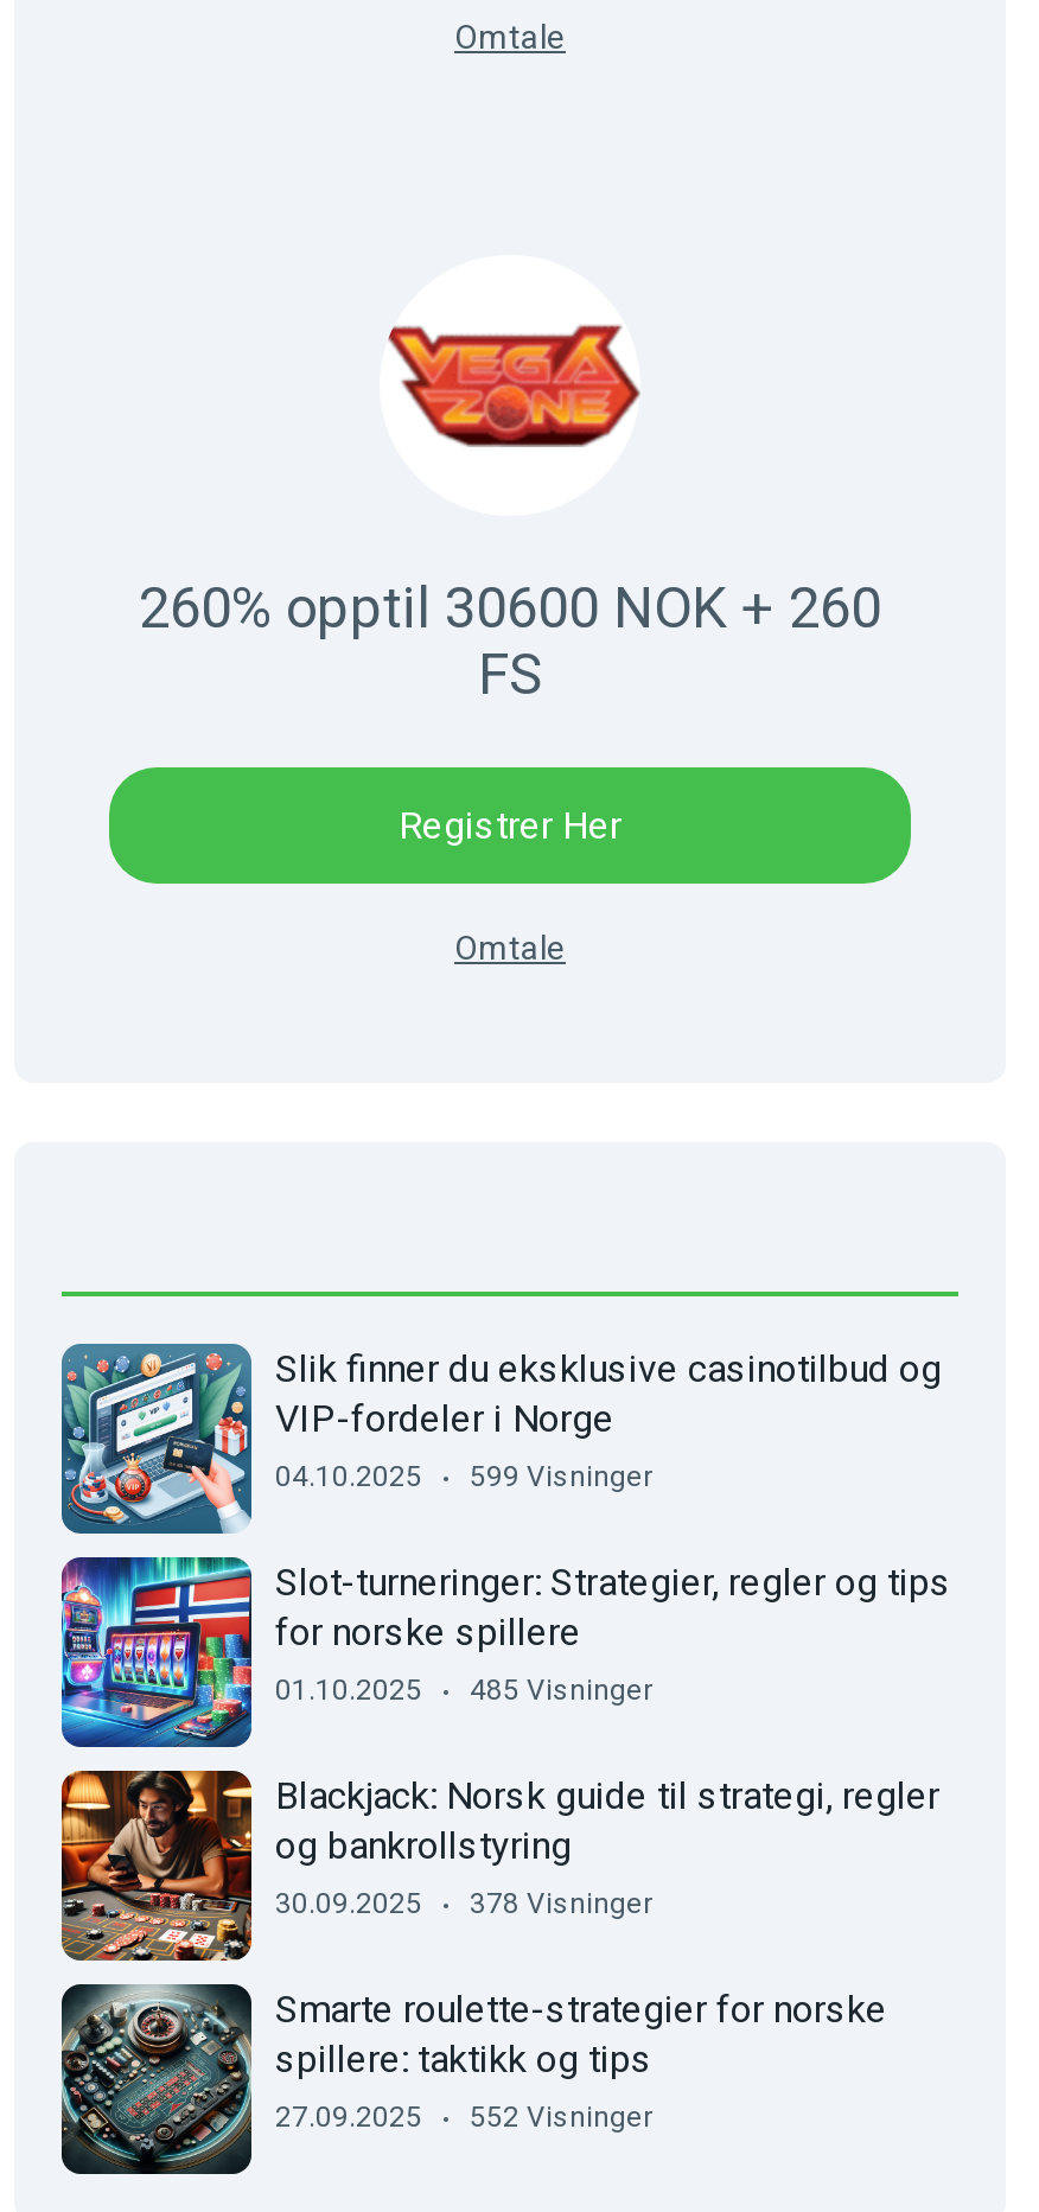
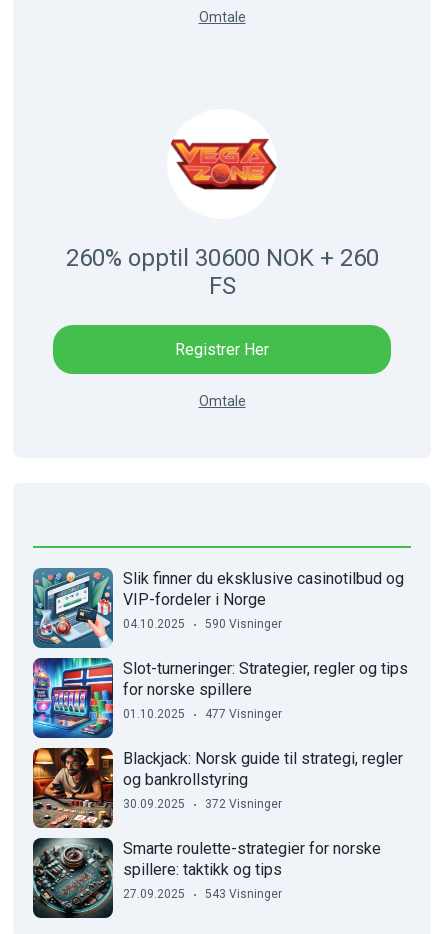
- 04.10.2025 599 Visninger
+ 04.10.2025 590 Visninger

- 01.10.2025 485 Visninger
+ 01.10.2025 477 Visninger

- 30.09.2025 378 Visninger
+ 30.09.2025 372 Visninger

- 27.09.2025 552 Visninger
+ 27.09.2025 543 Visninger
